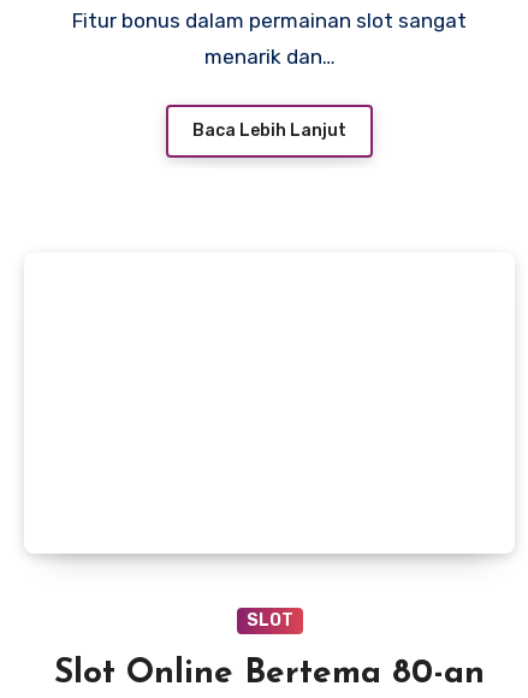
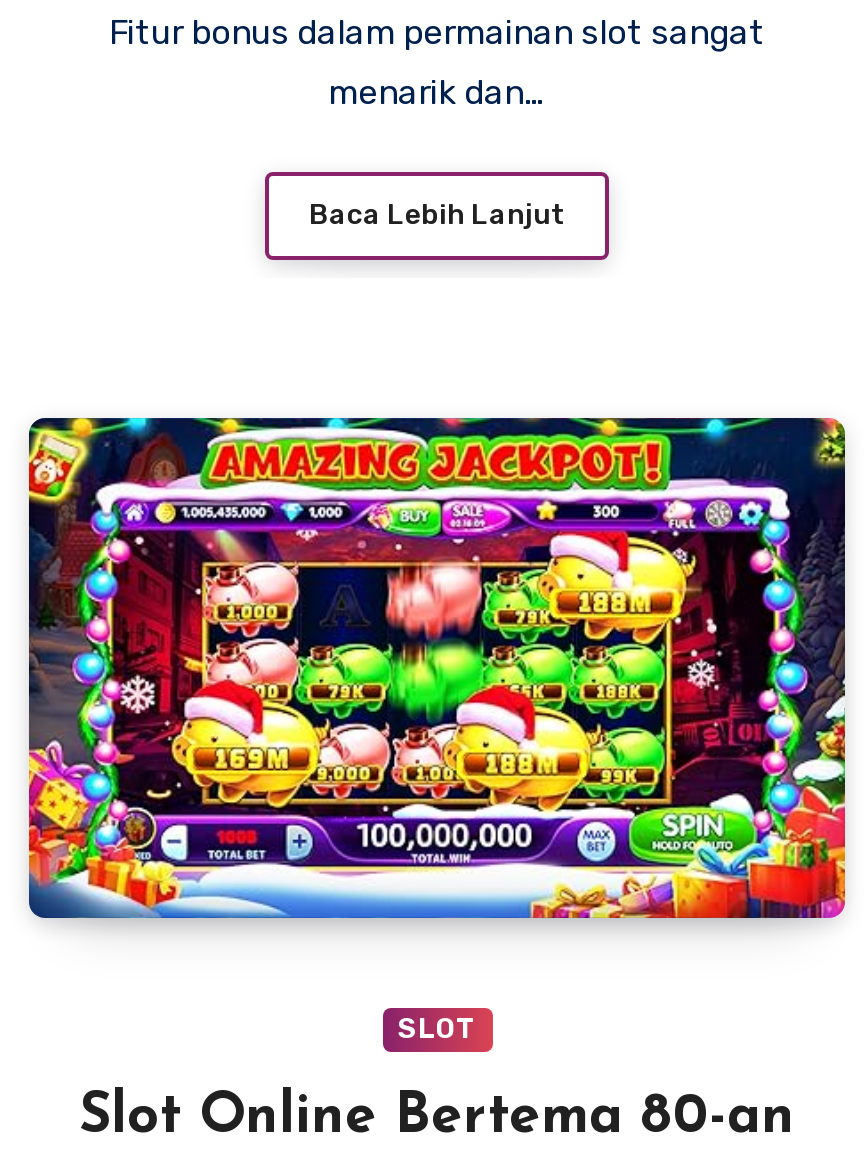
+ [image]
